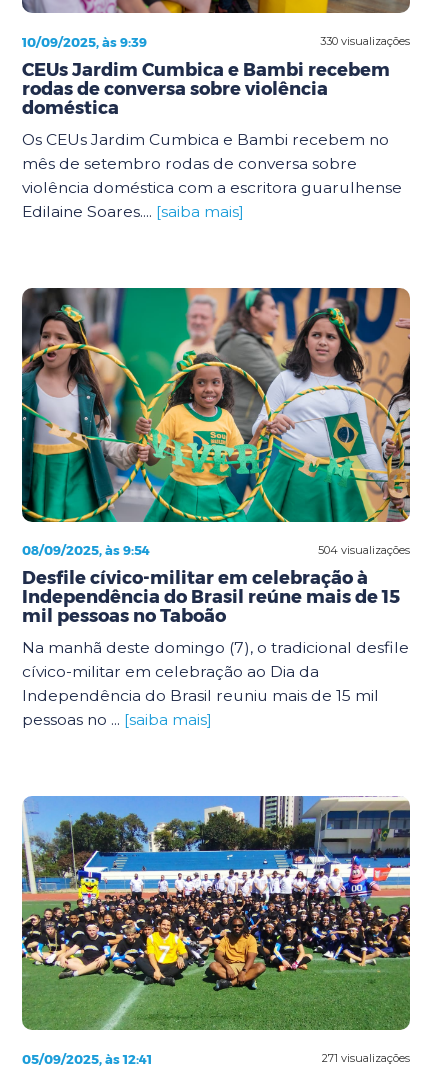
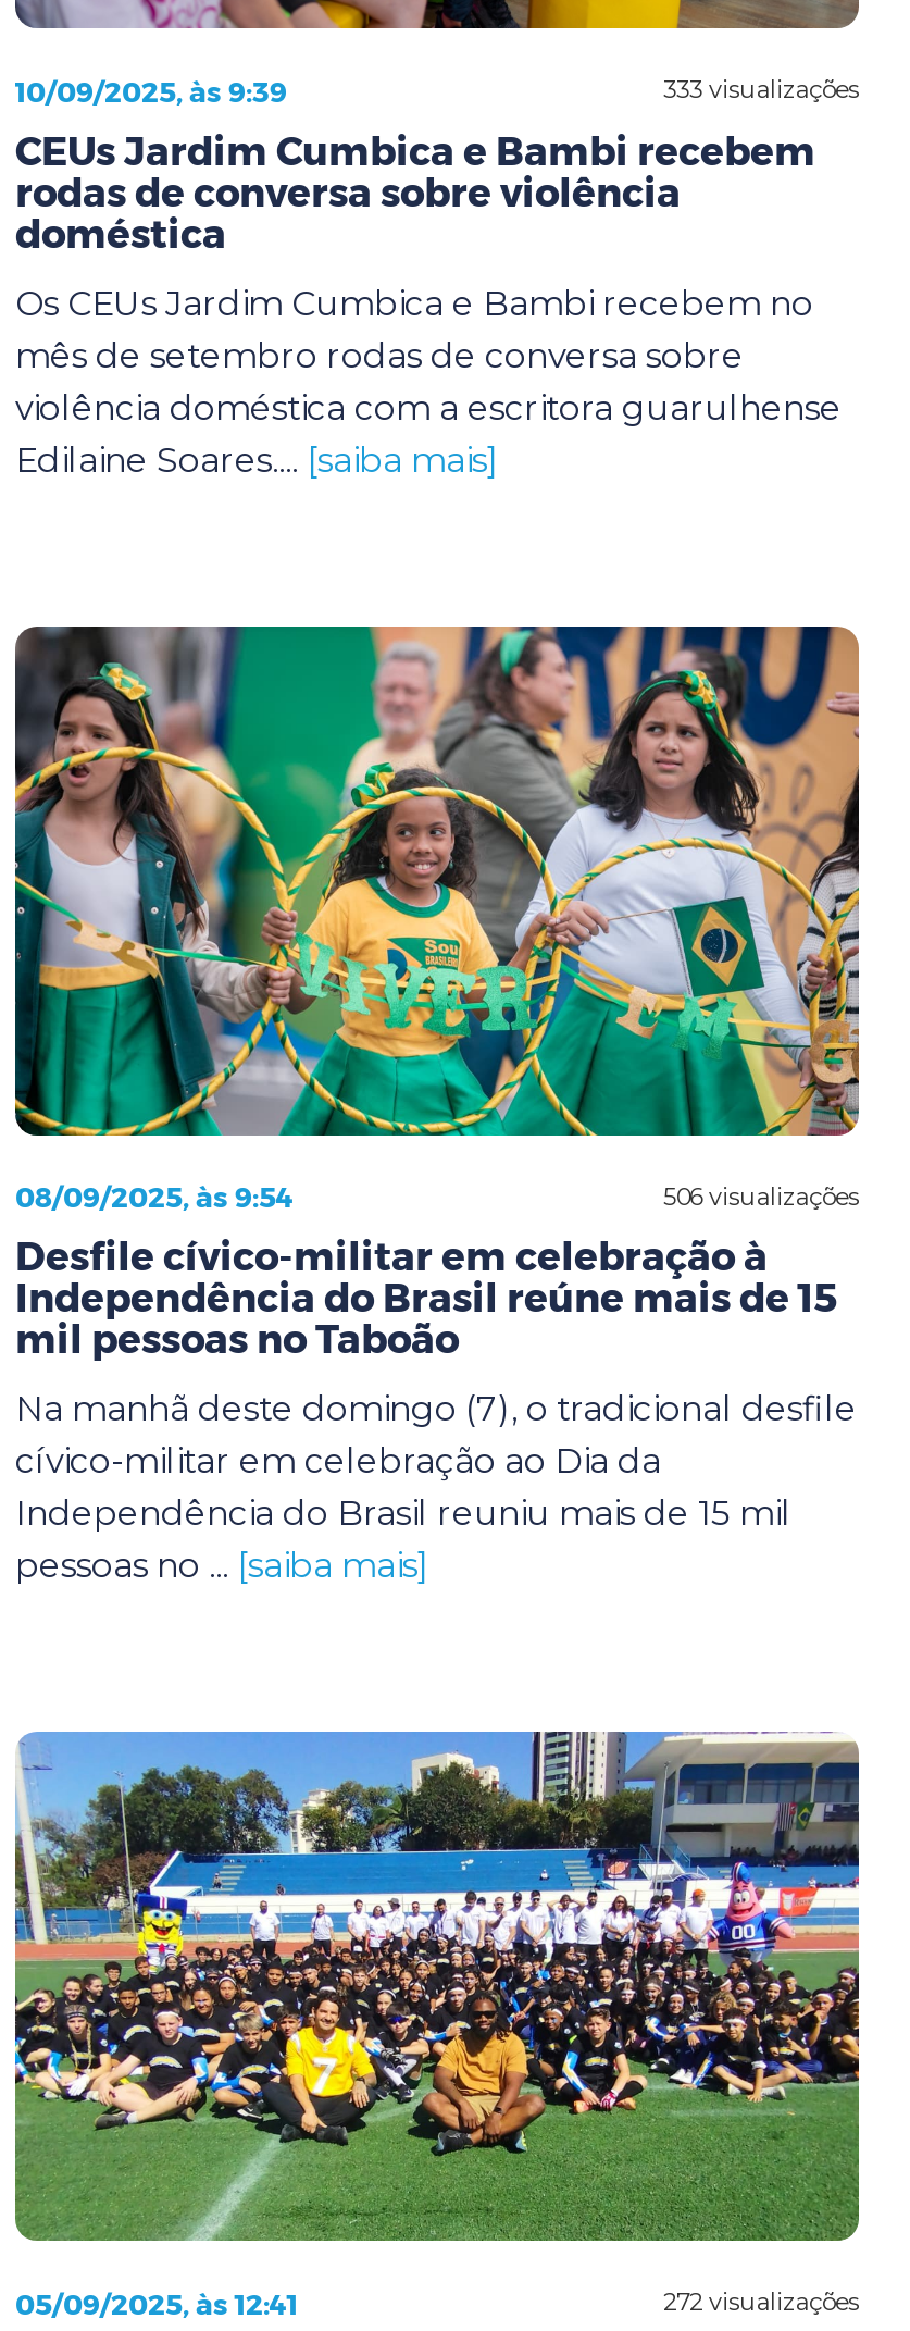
- 330 visualizações
+ 333 visualizações

- 504 visualizações
+ 506 visualizações

- 271 visualizações
+ 272 visualizações
